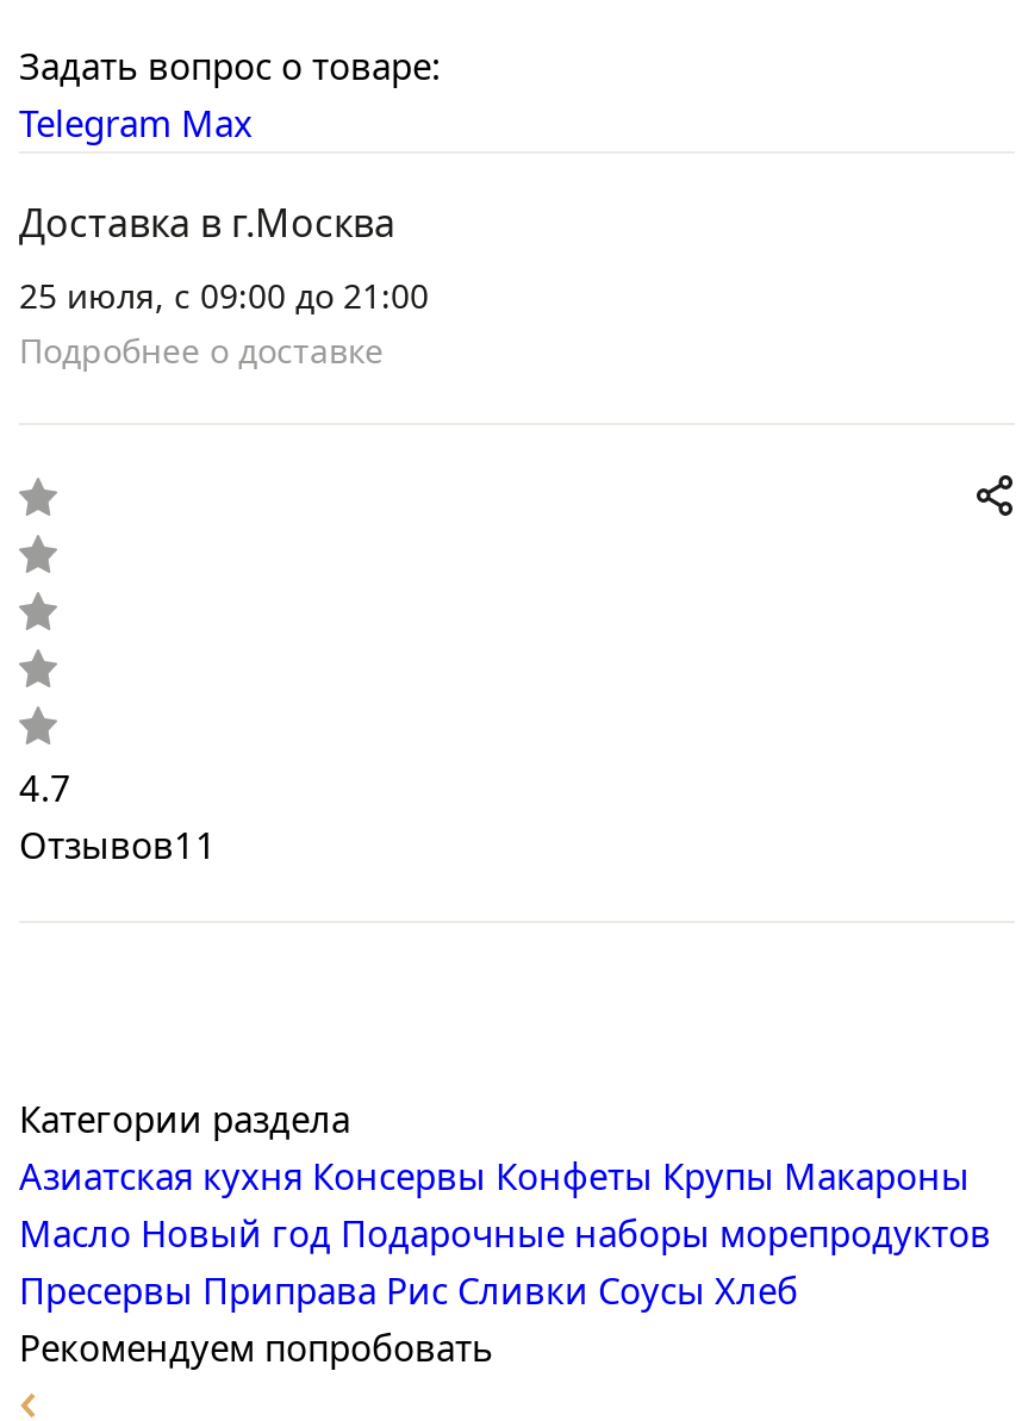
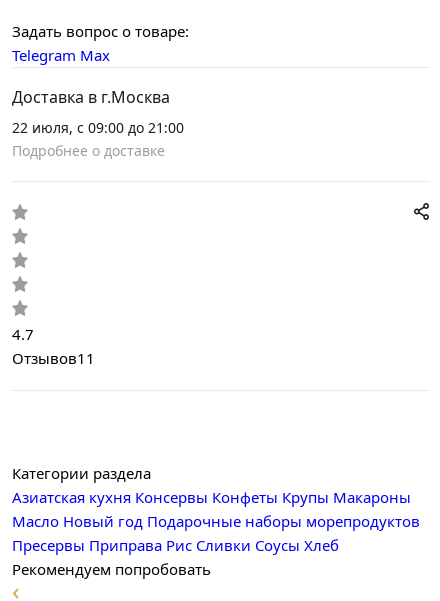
- 25 июля, с 09:00 до 21:00
+ 22 июля, с 09:00 до 21:00
